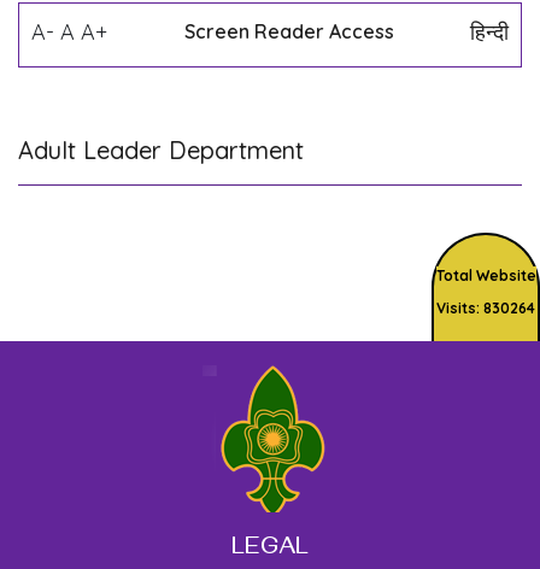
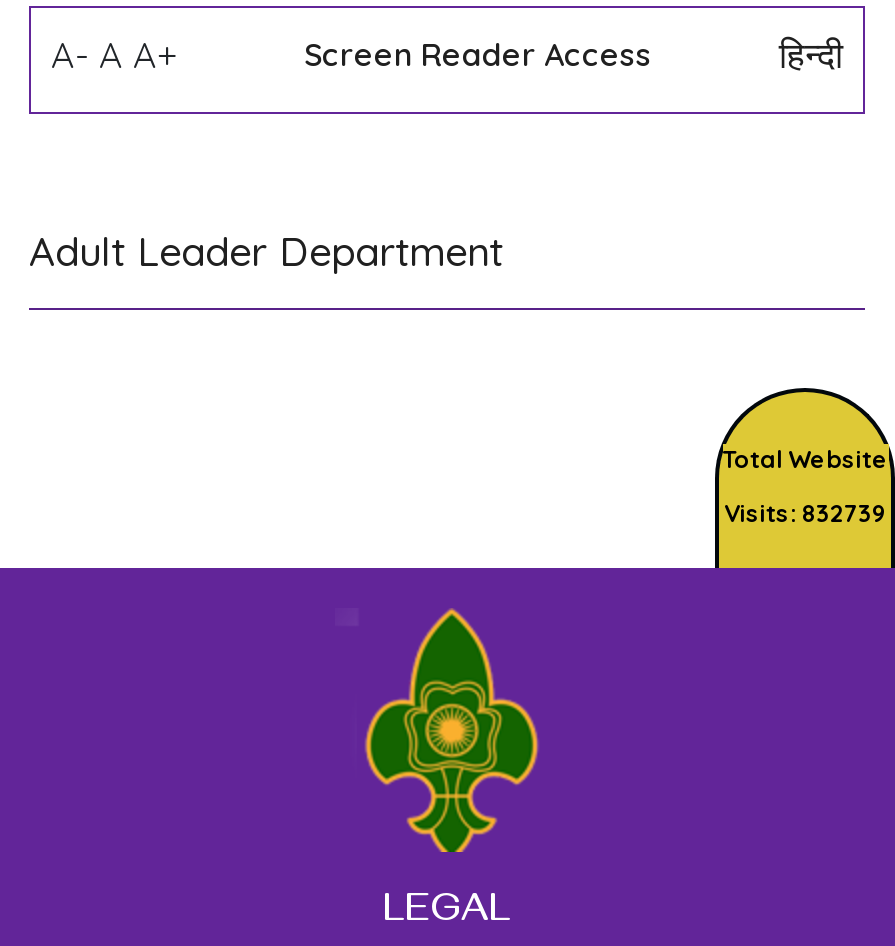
- Visits: 830264
+ Visits: 832739
